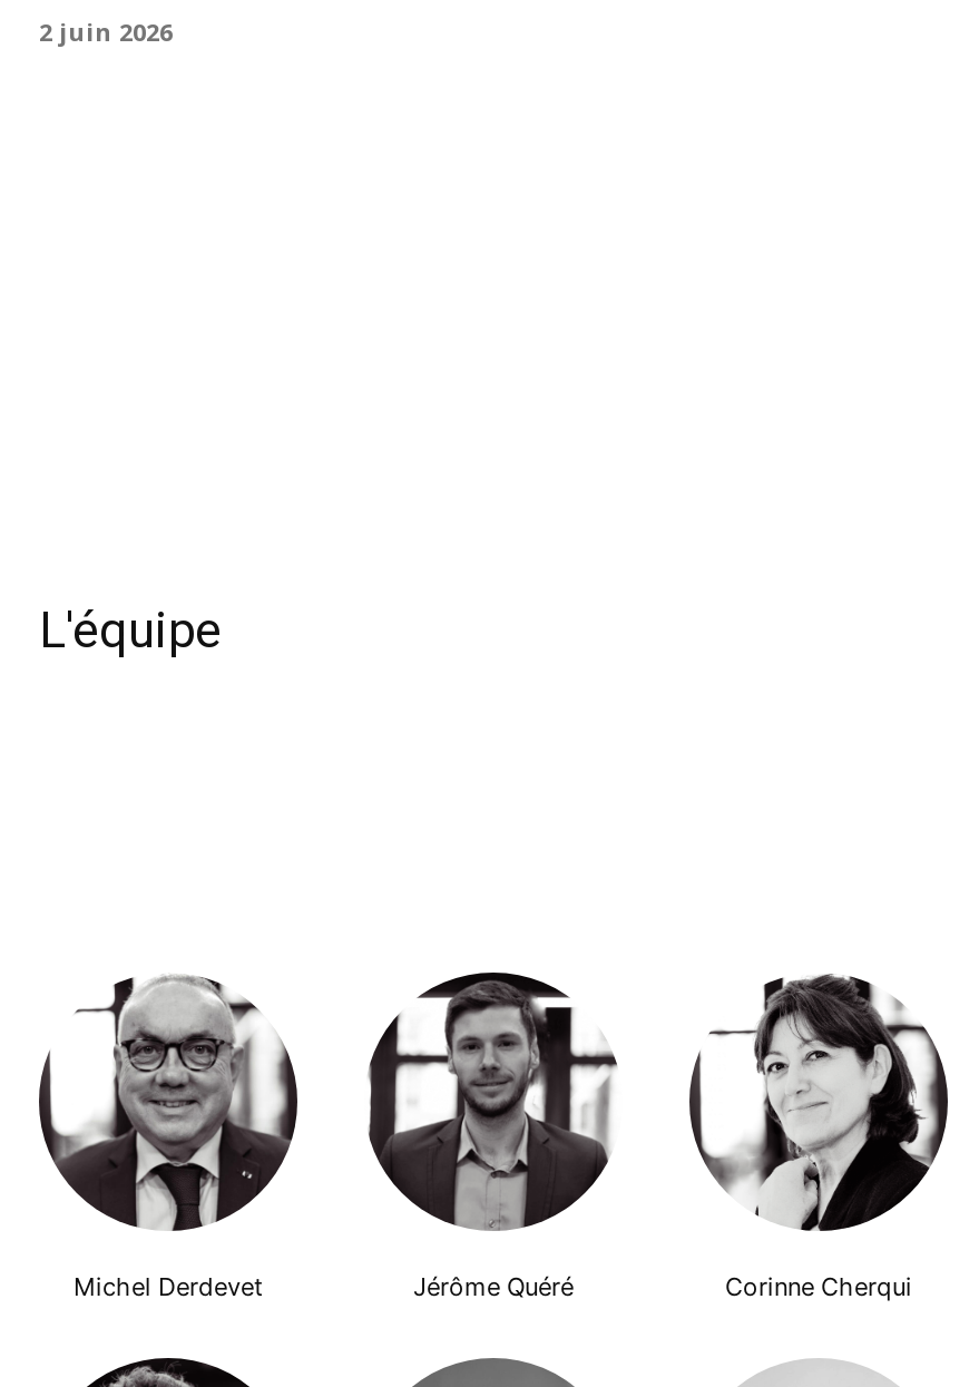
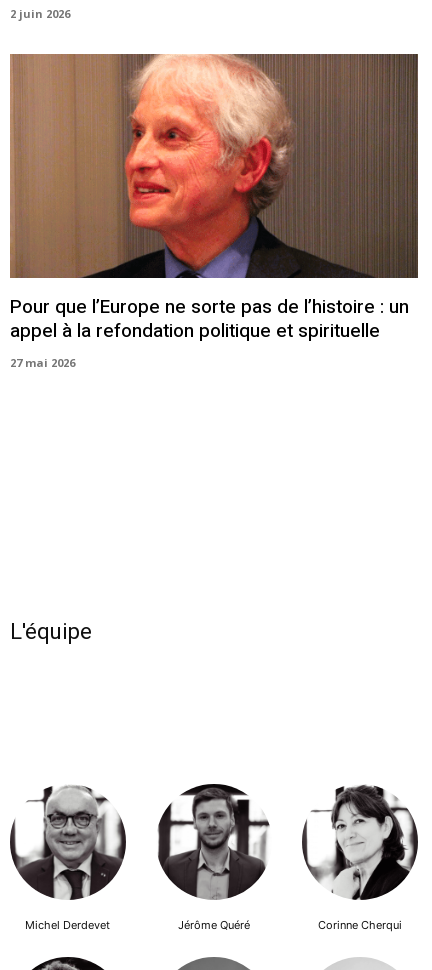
+ [image]
+ Pour que l’Europe ne sorte pas de l’histoire : un
+ appel à la refondation politique et spirituelle
+ 27 mai 2026
